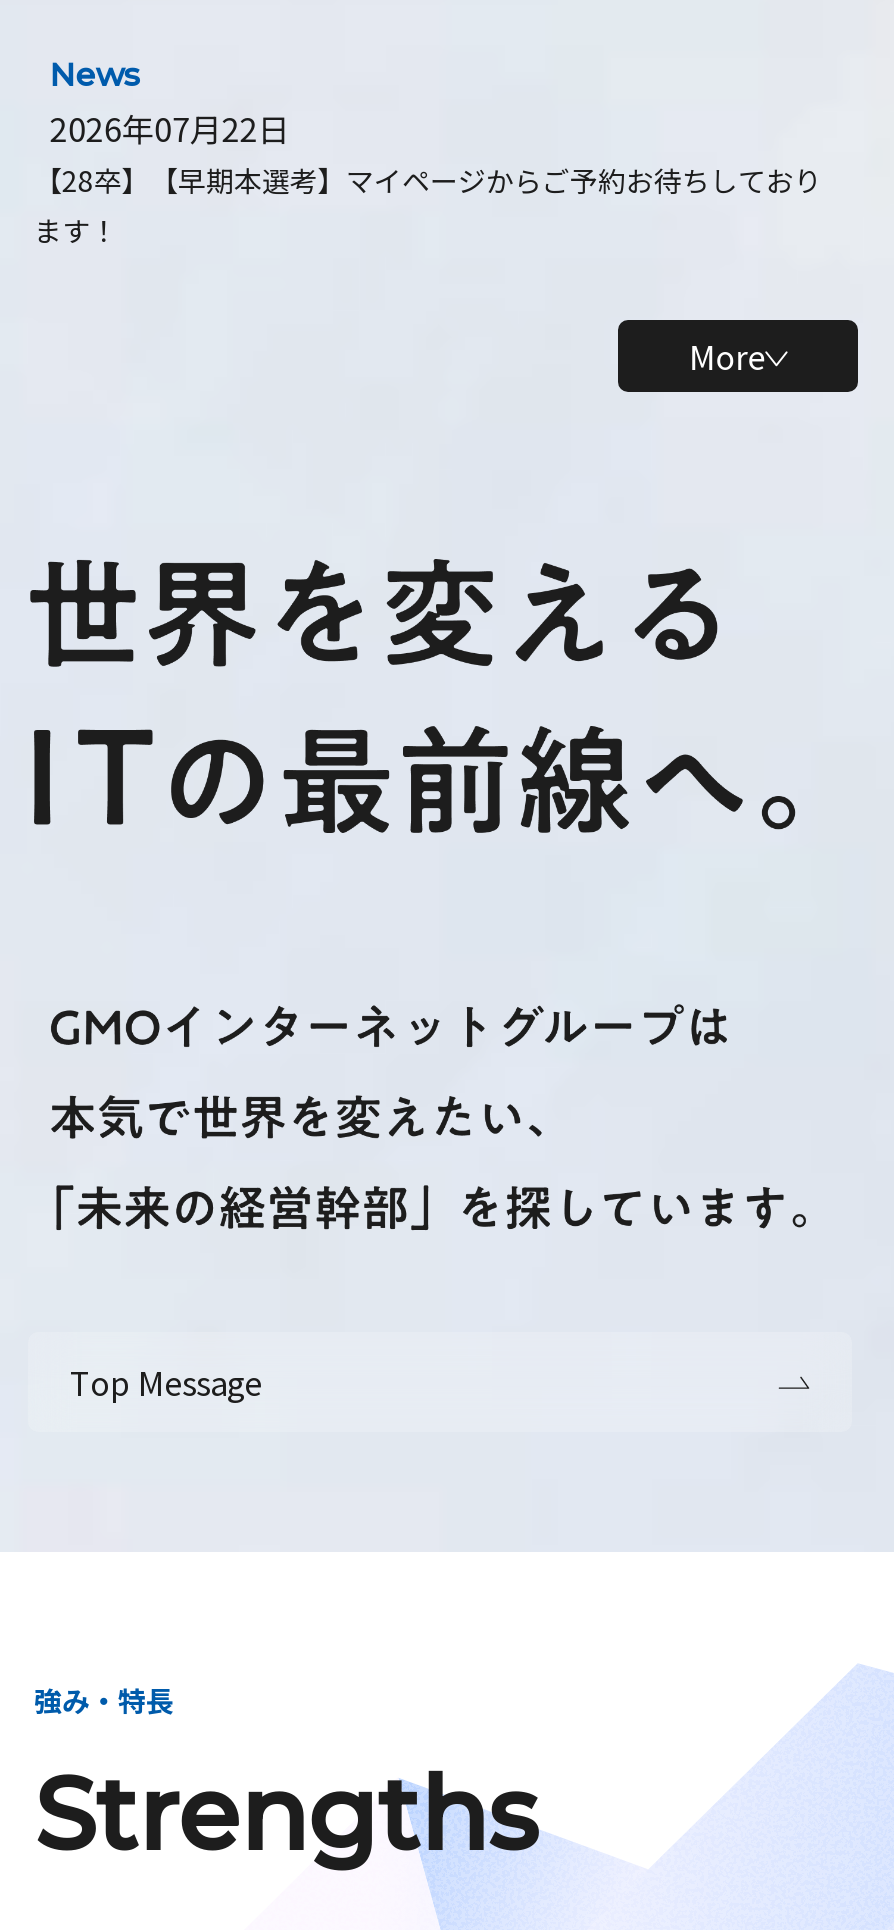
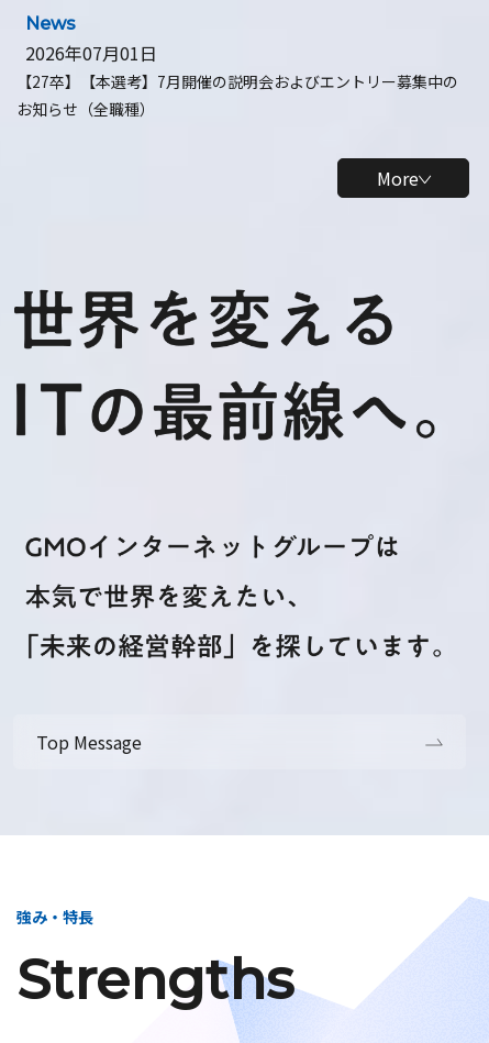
- 2026年07月22日
- 【28卒】【早期本選考】マイページからご予約お待ちしており
- ます！
+ 2026年07月01日
+ 【27卒】【本選考】7月開催の説明会およびエントリー募集中の
+ お知らせ（全職種）
